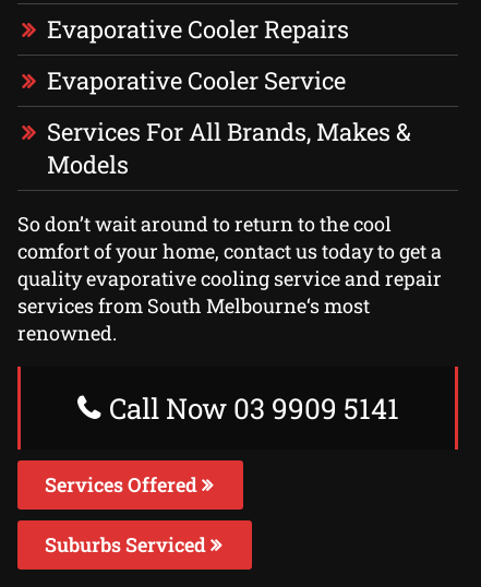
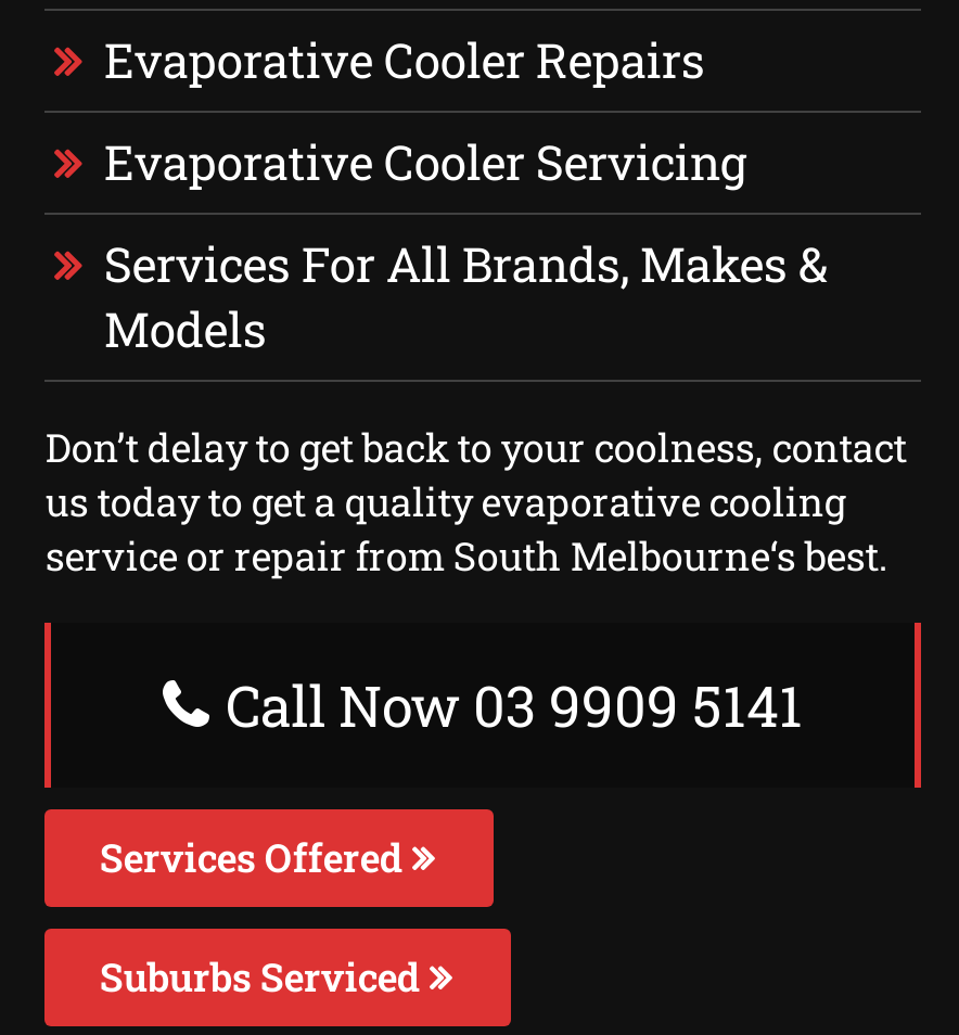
- Evaporative Cooler Service
+ Evaporative Cooler Servicing

- So don’t wait around to return to the cool
- comfort of your home, contact us today to get a
- quality evaporative cooling service and repair
- services from South Melbourne‘s most
- renowned.
+ Don’t delay to get back to your coolness, contact
+ us today to get a quality evaporative cooling
+ service or repair from South Melbourne‘s best.
